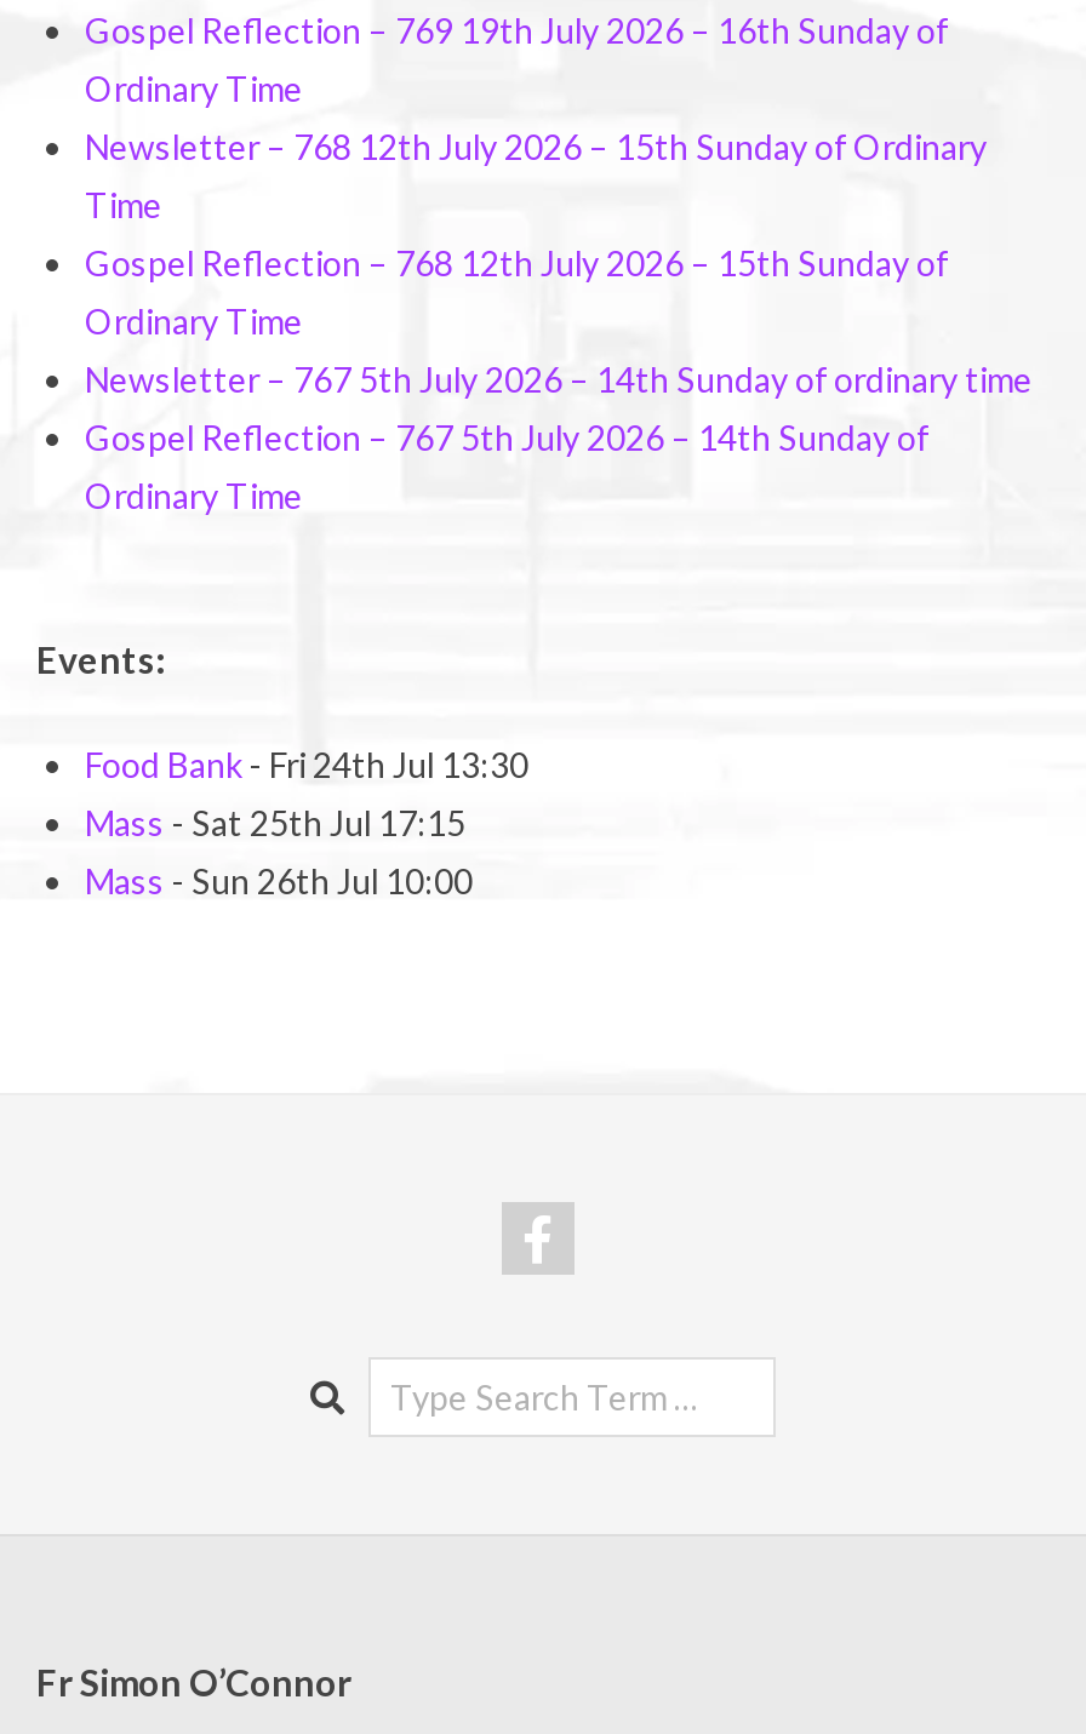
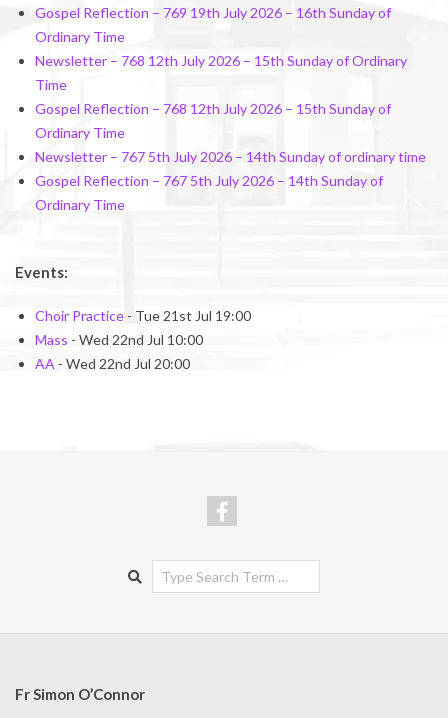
- Food Bank - Fri 24th Jul 13:30
+ Choir Practice - Tue 21st Jul 19:00

- Mass - Sat 25th Jul 17:15
+ Mass - Wed 22nd Jul 10:00

- Mass - Sun 26th Jul 10:00
+ AA - Wed 22nd Jul 20:00
